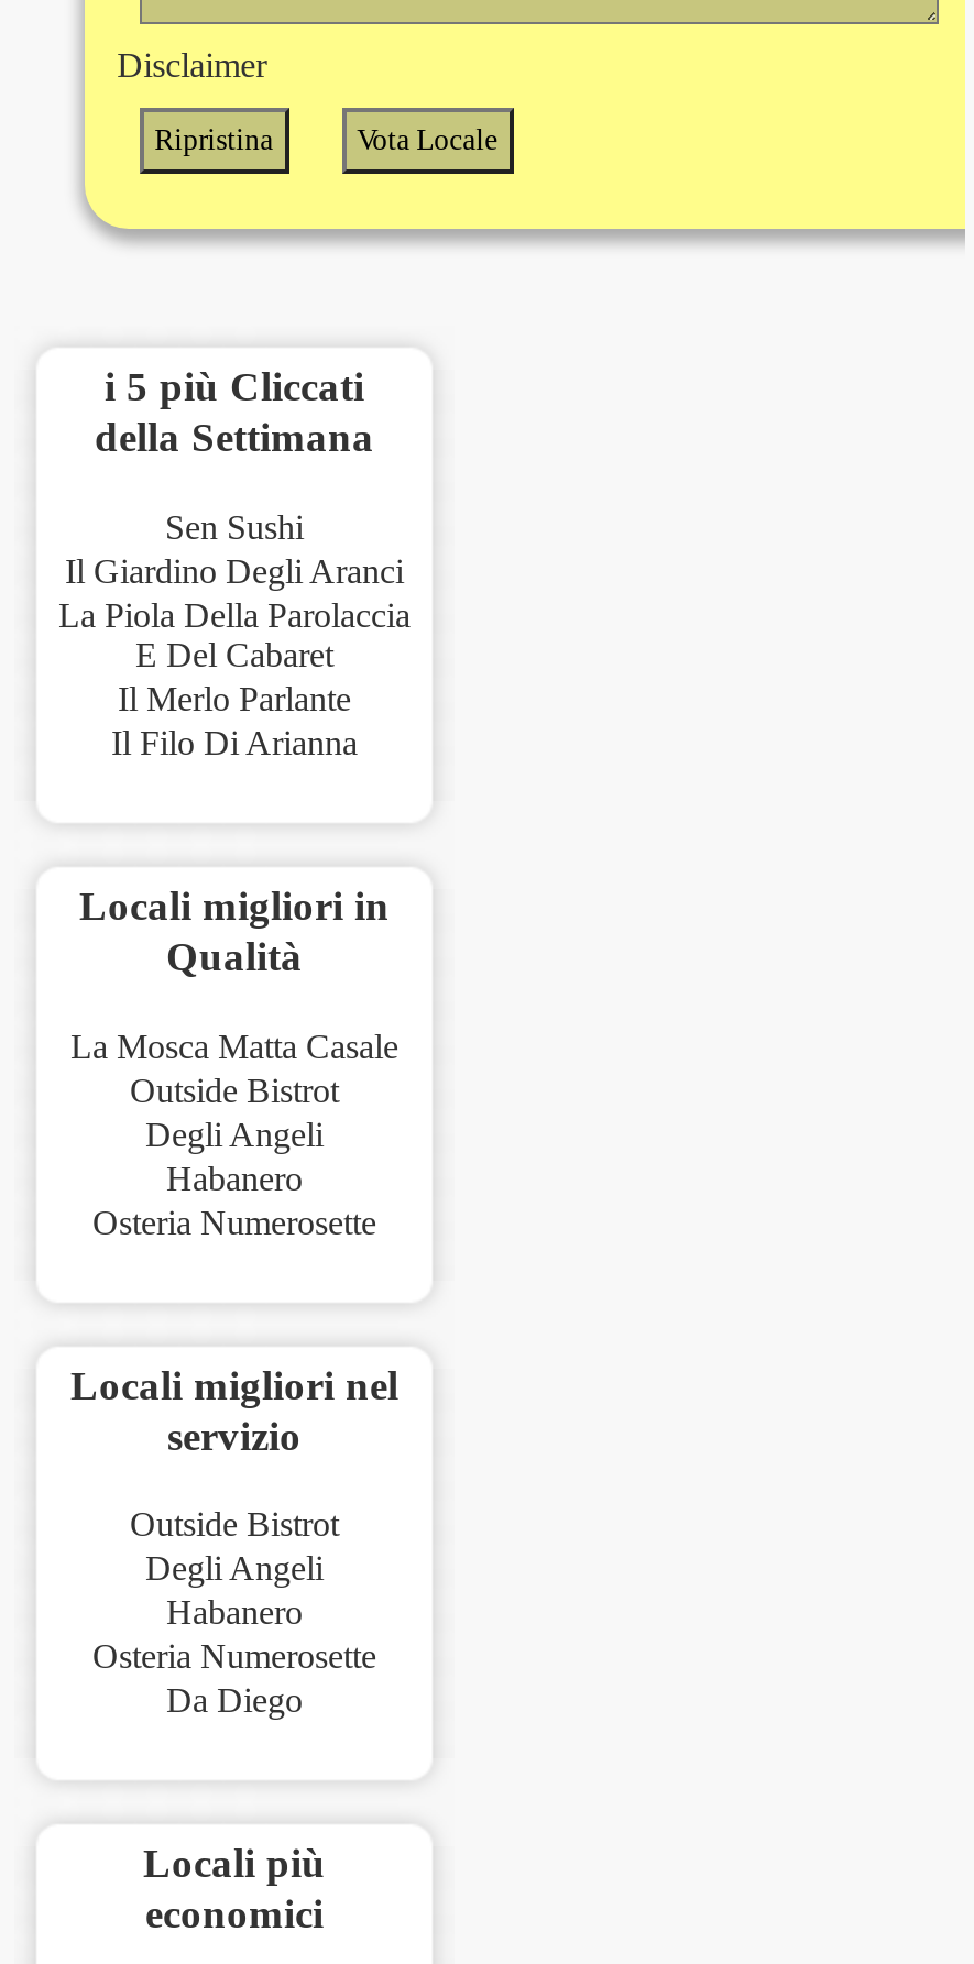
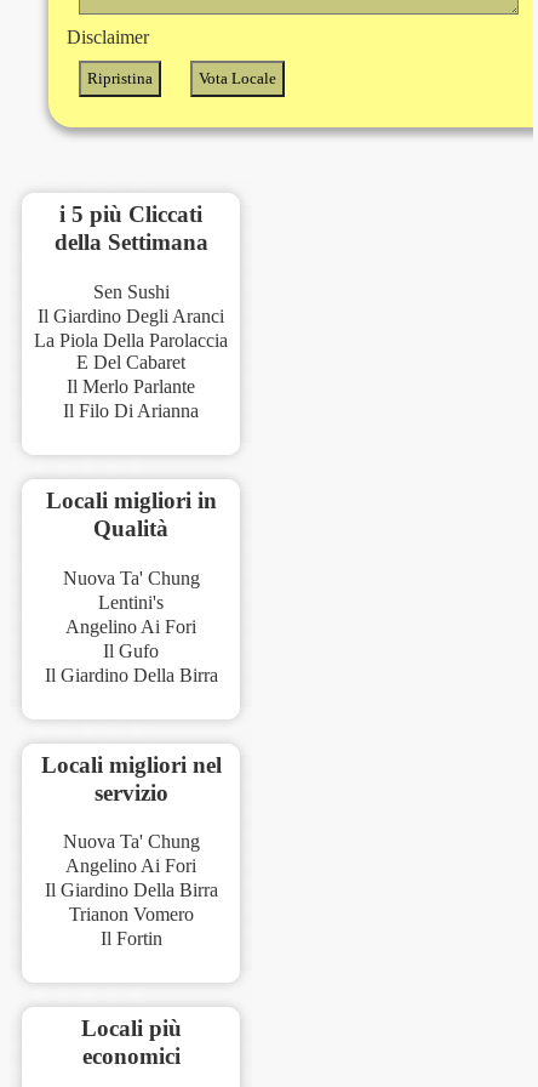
- La Mosca Matta Casale
- Outside Bistrot
- Degli Angeli
- Habanero
- Osteria Numerosette
+ Nuova Ta' Chung
+ Lentini's
+ Angelino Ai Fori
+ Il Gufo
+ Il Giardino Della Birra

- Outside Bistrot
- Degli Angeli
- Habanero
- Osteria Numerosette
- Da Diego
+ Nuova Ta' Chung
+ Angelino Ai Fori
+ Il Giardino Della Birra
+ Trianon Vomero
+ Il Fortin
